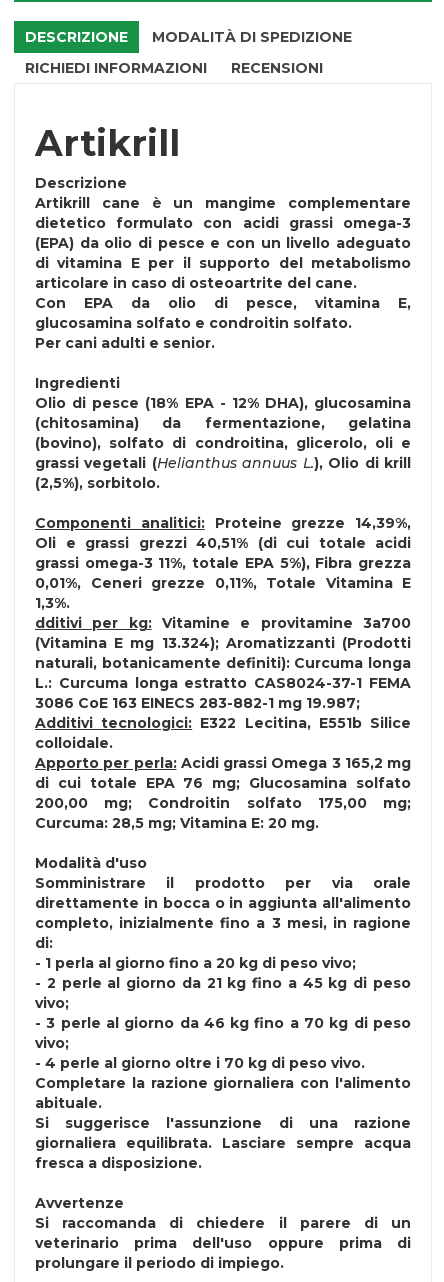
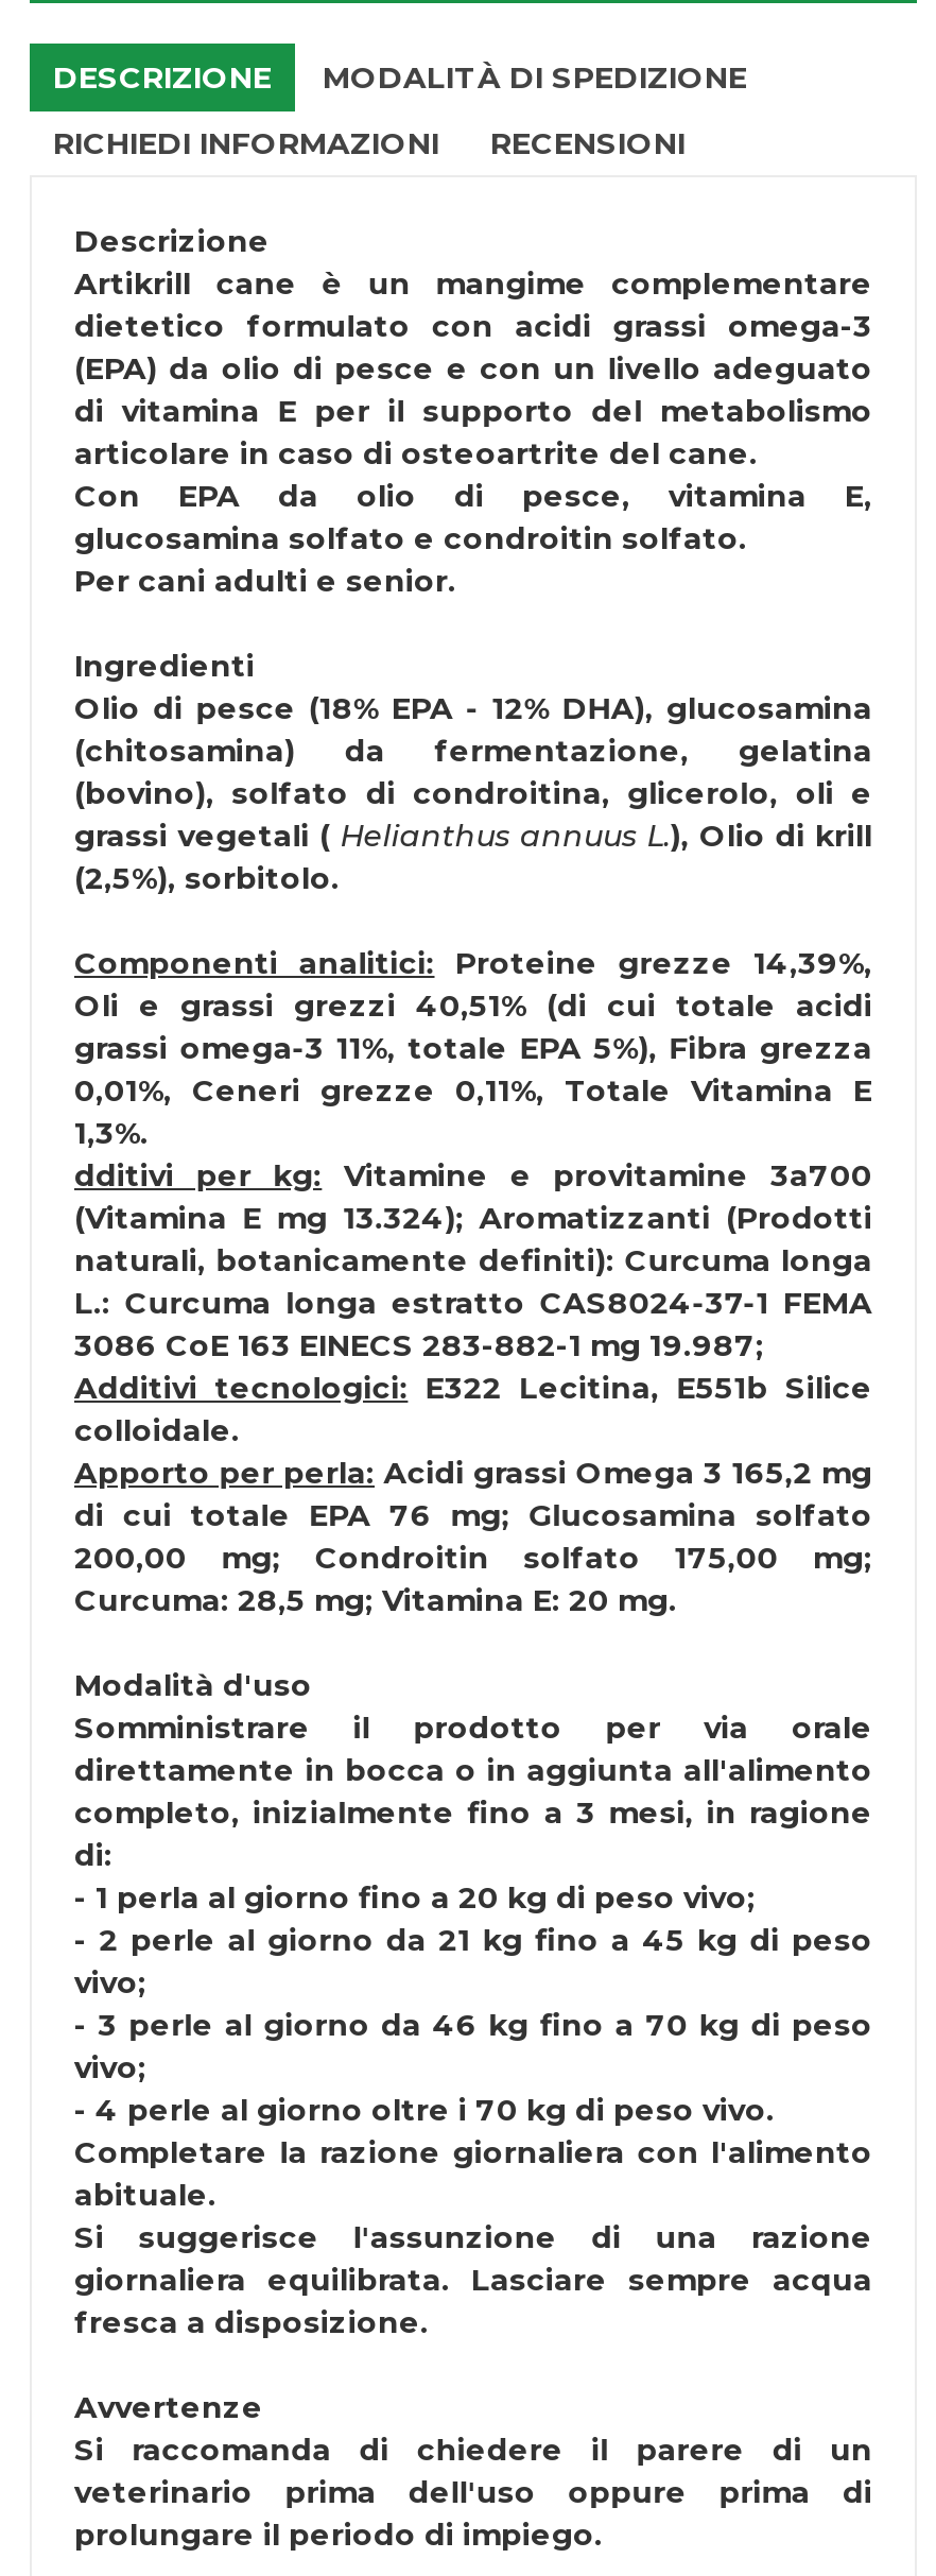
- Artikrill
